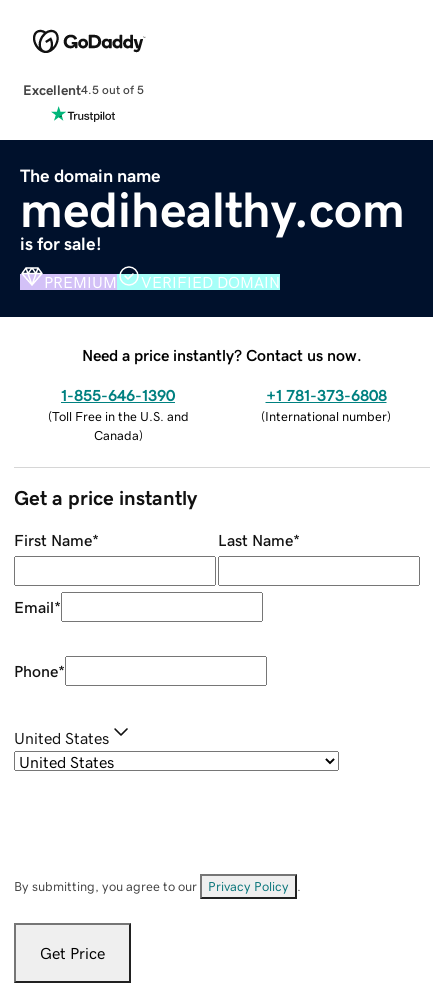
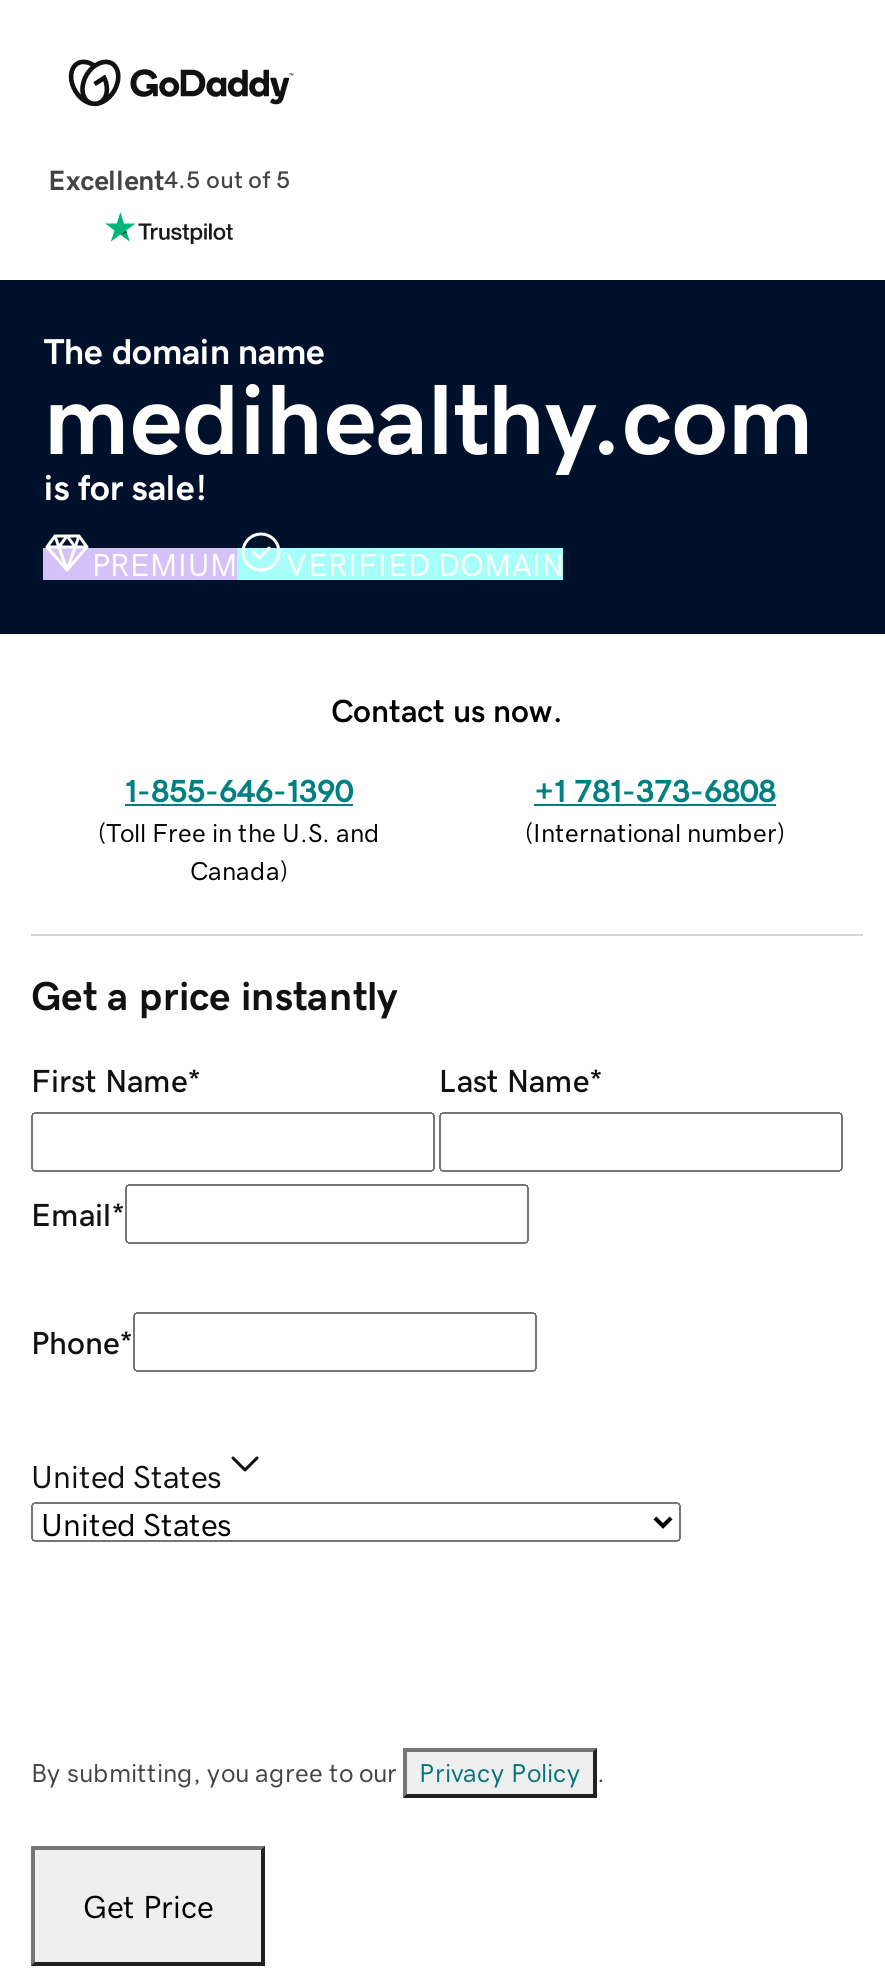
- Need a price instantly? Contact us now.
+ Contact us now.
